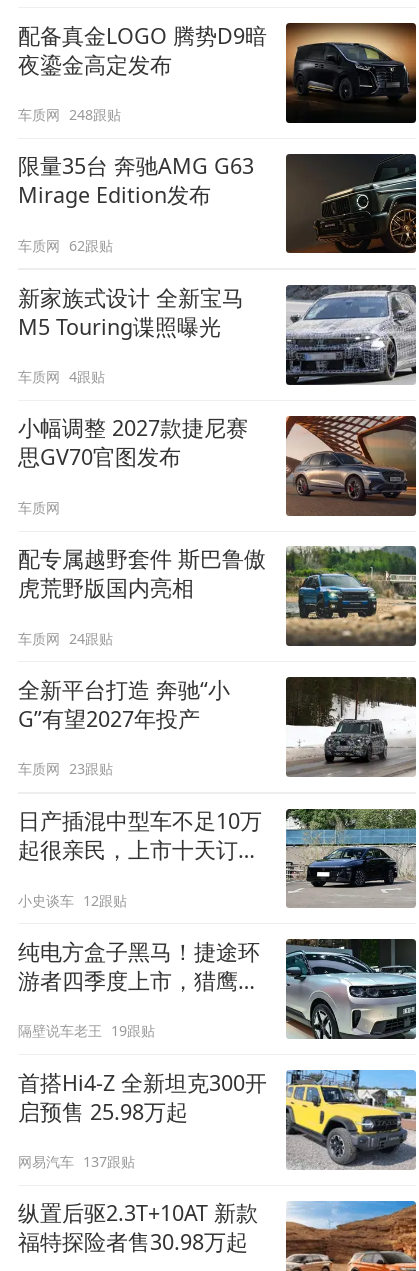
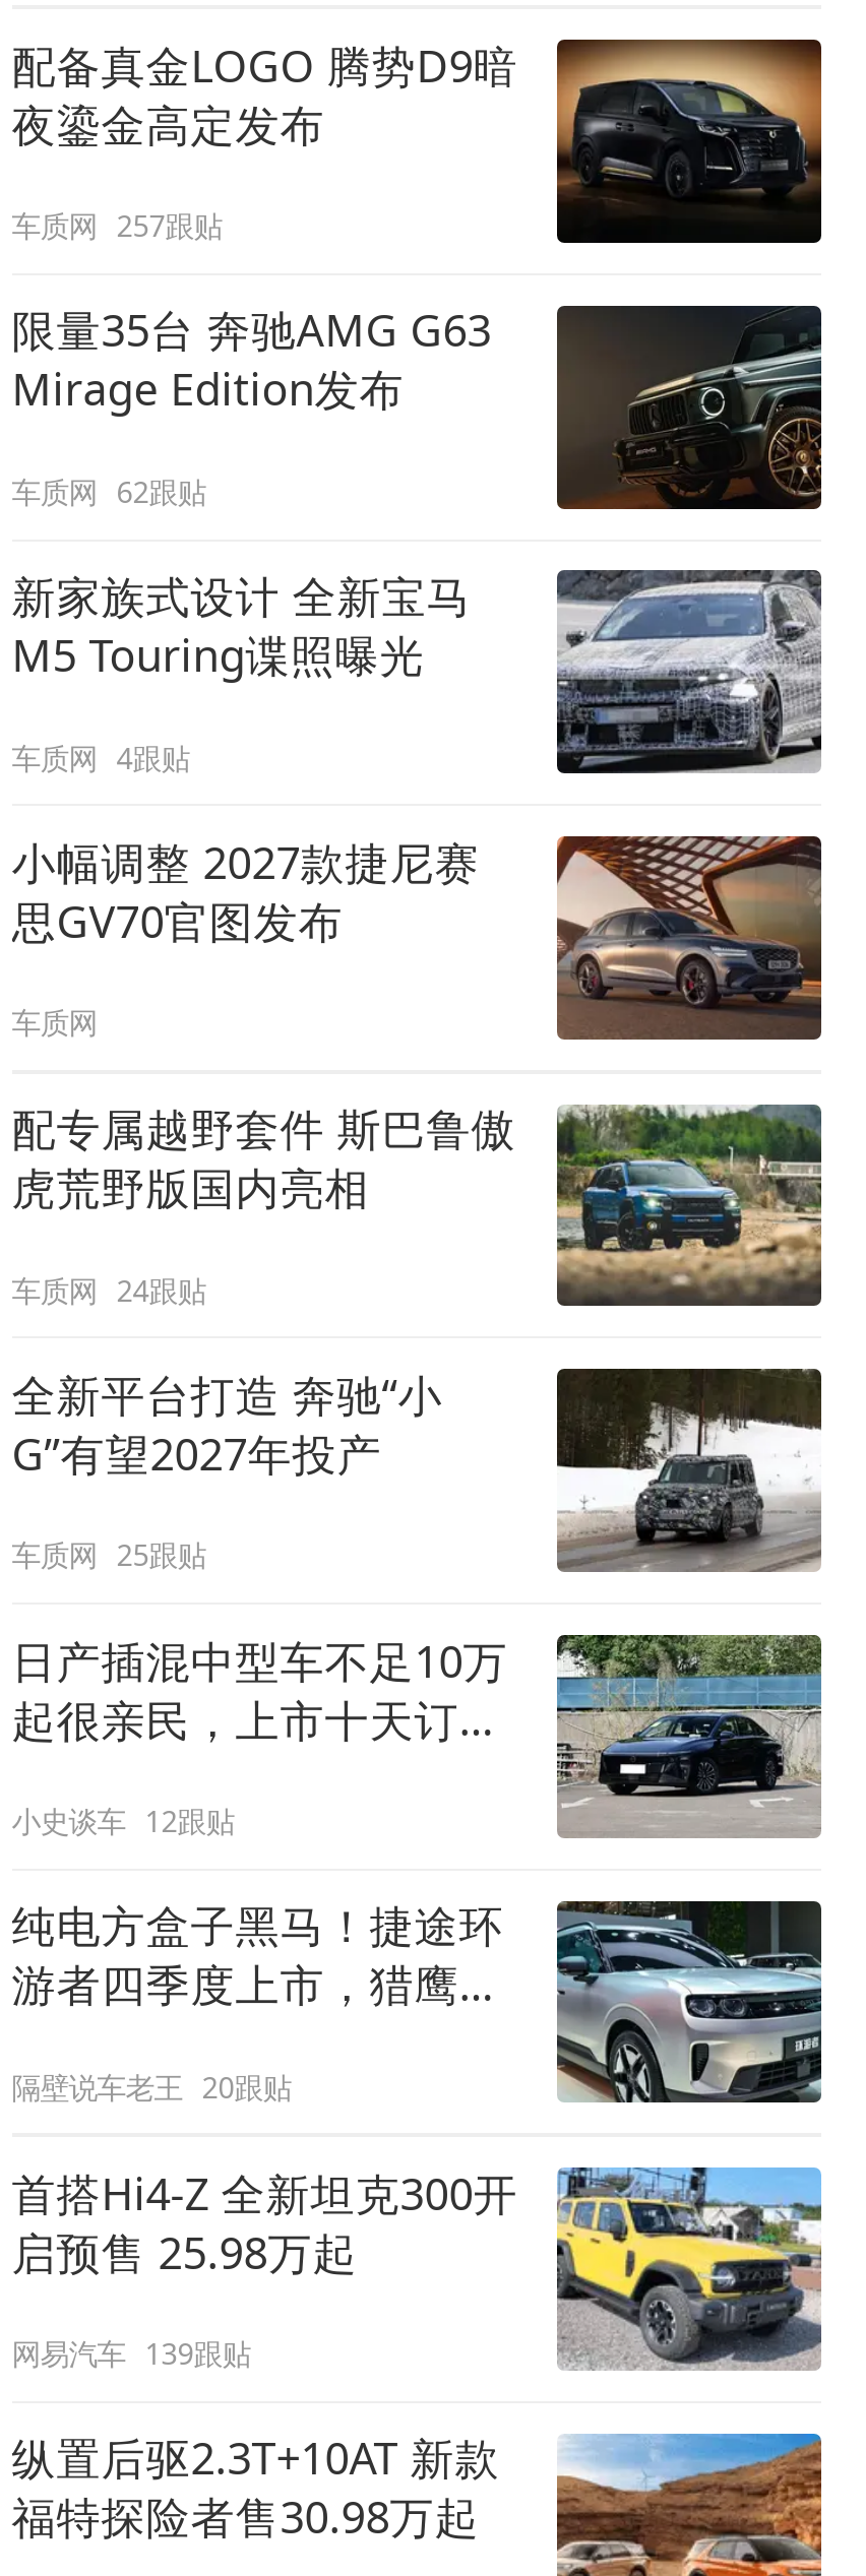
- 车质网 248跟贴
+ 车质网 257跟贴

- 车质网 23跟贴
+ 车质网 25跟贴

- 隔壁说车老王 19跟贴
+ 隔壁说车老王 20跟贴

- 网易汽车 137跟贴
+ 网易汽车 139跟贴
